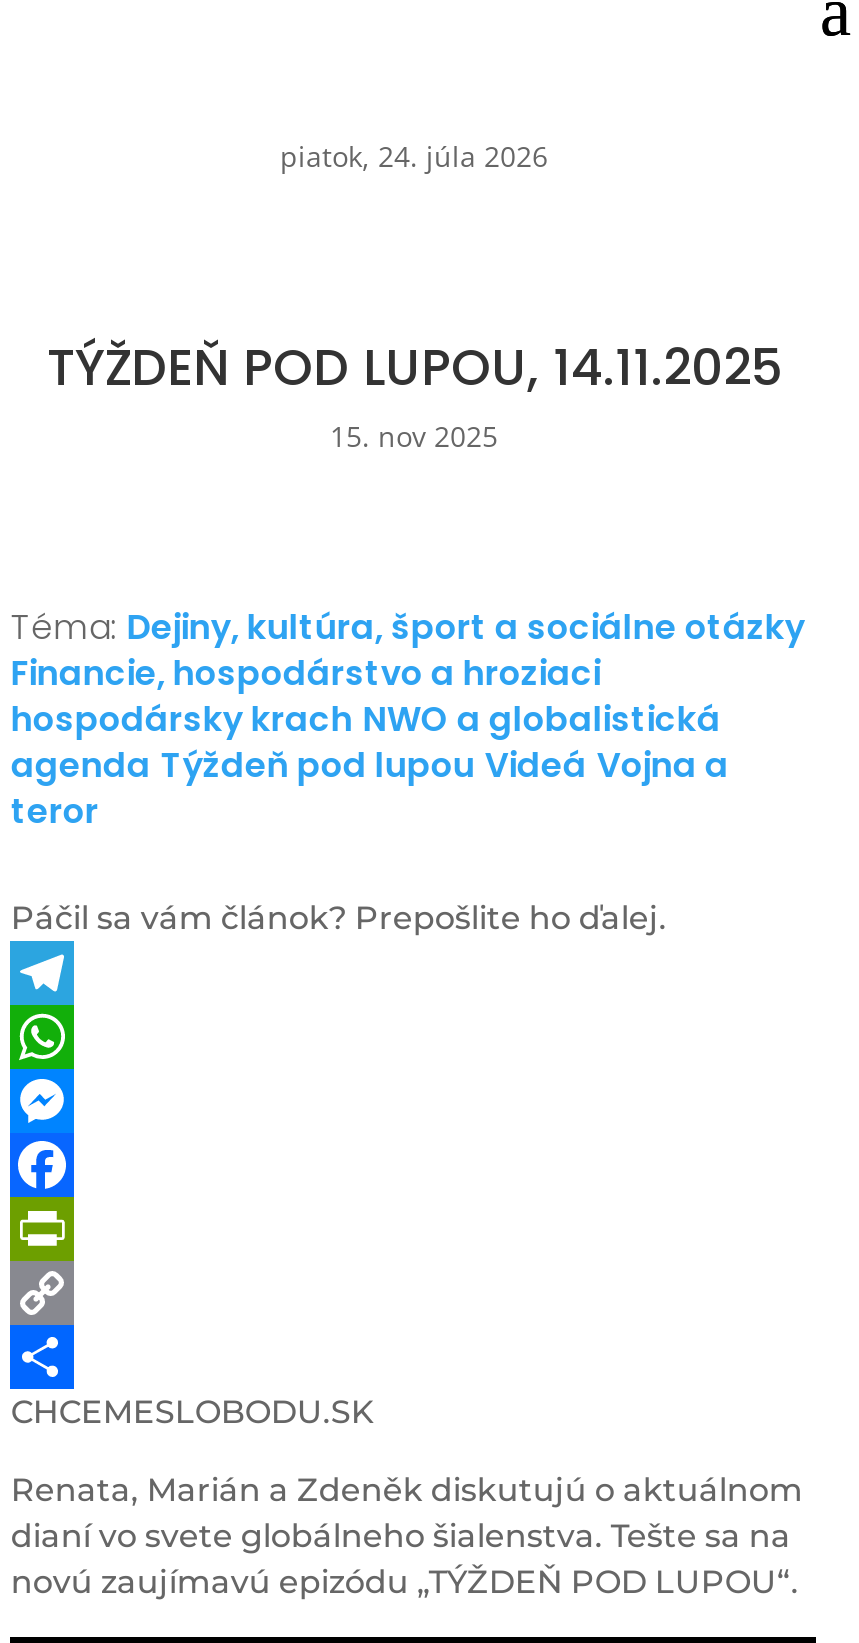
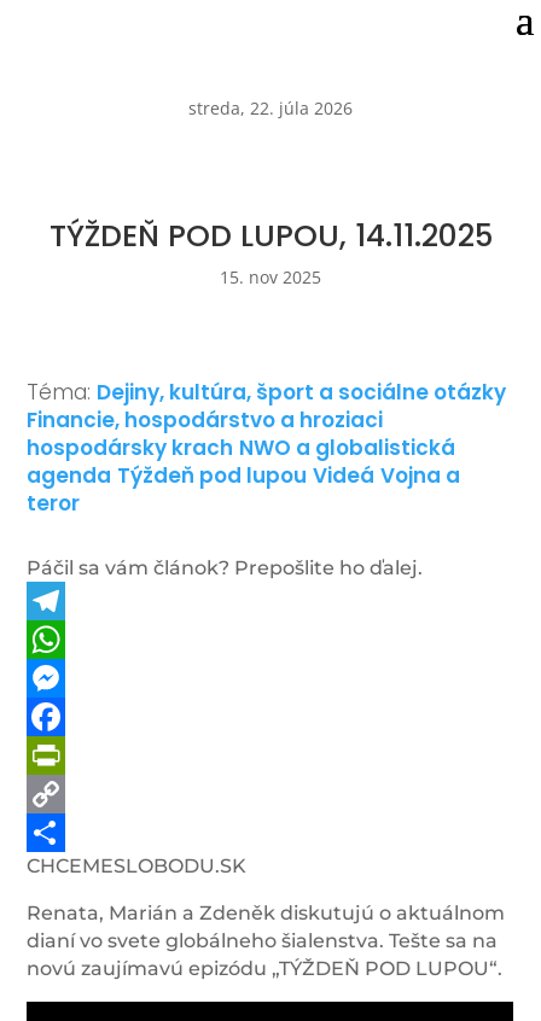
- piatok, 24. júla 2026
+ streda, 22. júla 2026
